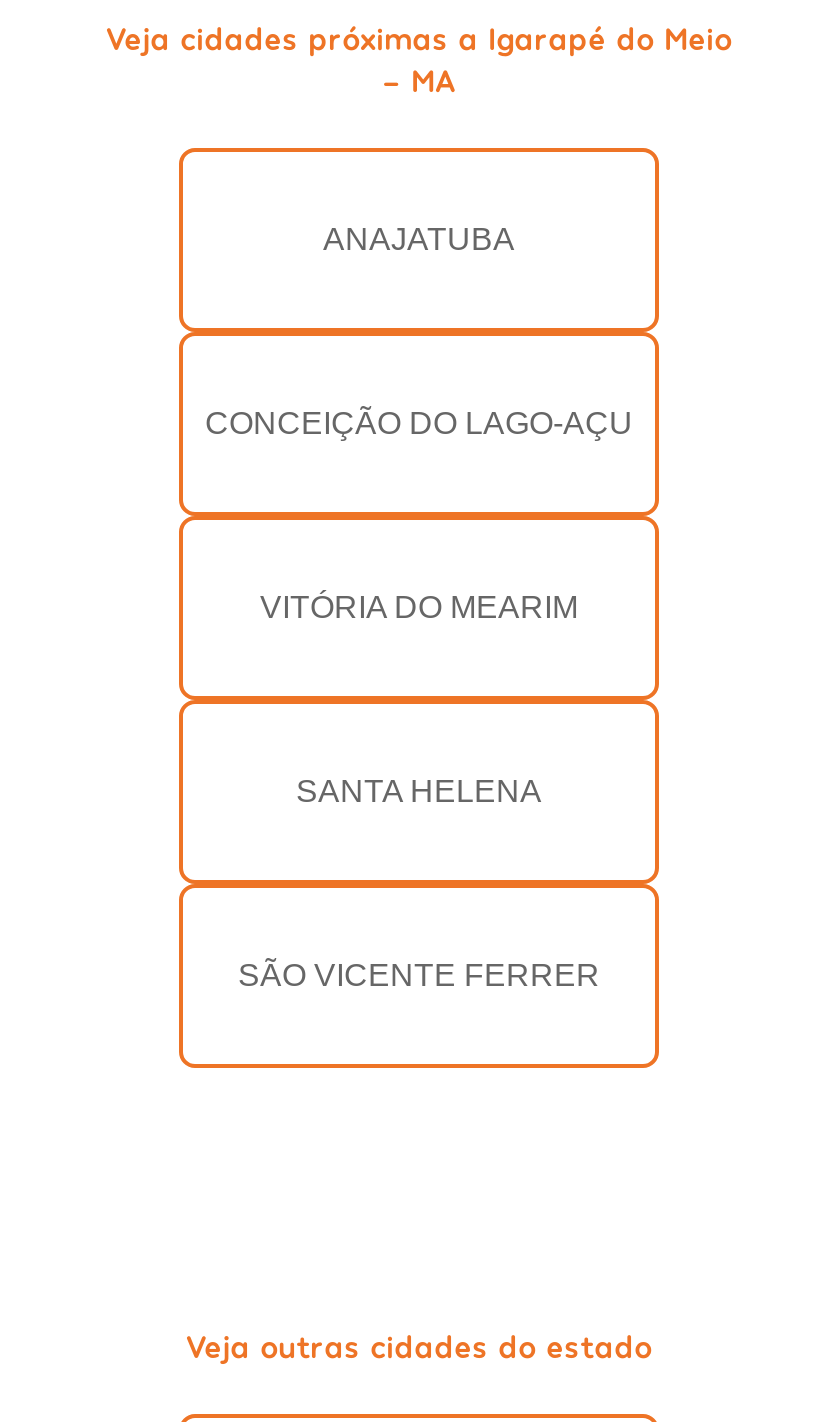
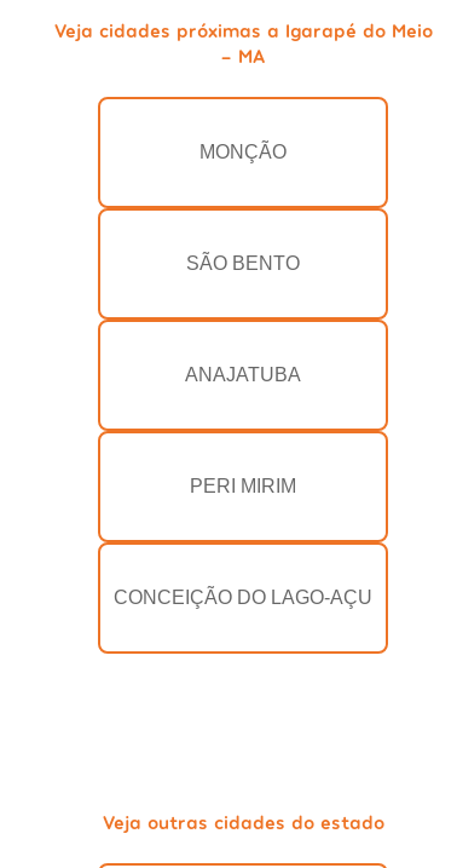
+ SÃO BENTO

+ MONÇÃO

moved down: ANAJATUBA

+ PERI MIRIM

moved down: CONCEIÇÃO DO LAGO-AÇU

- VITÓRIA DO MEARIM

- SANTA HELENA

- SÃO VICENTE FERRER
